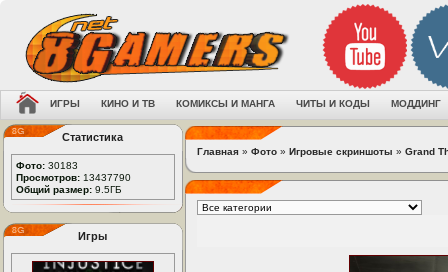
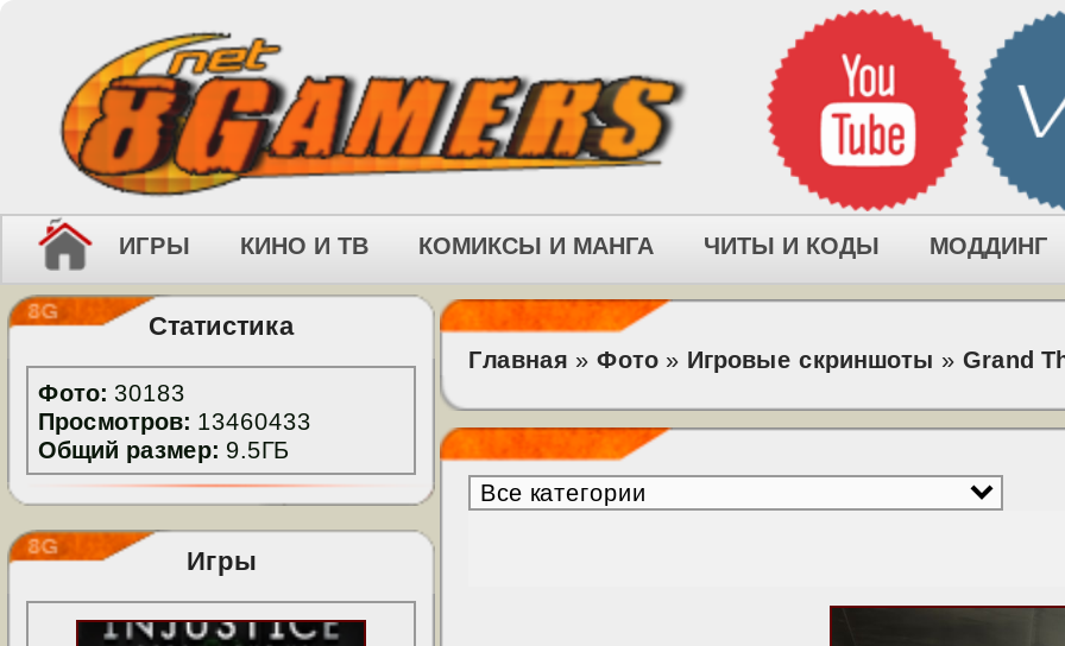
- Просмотров: 13437790
+ Просмотров: 13460433
